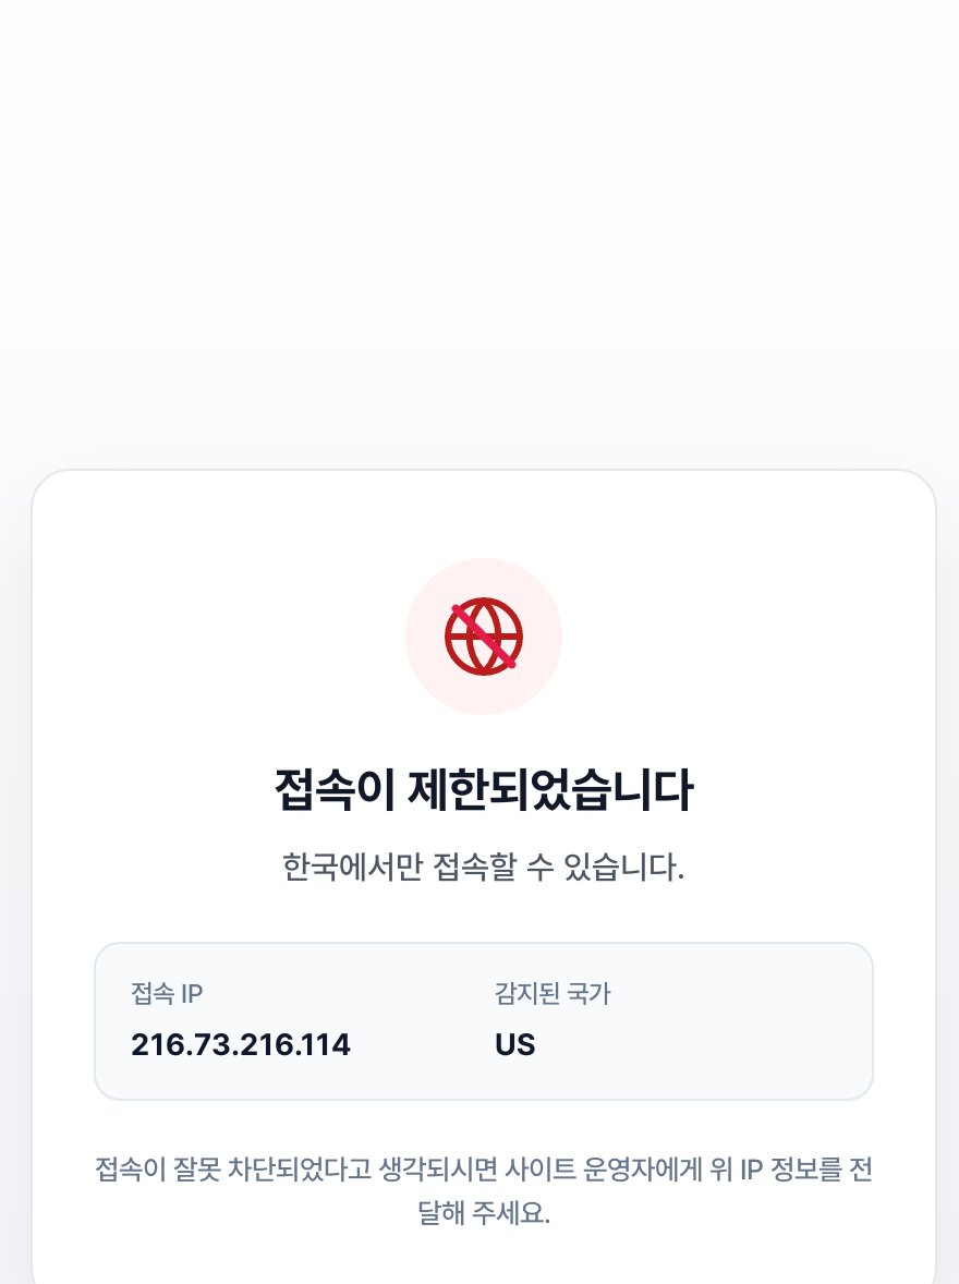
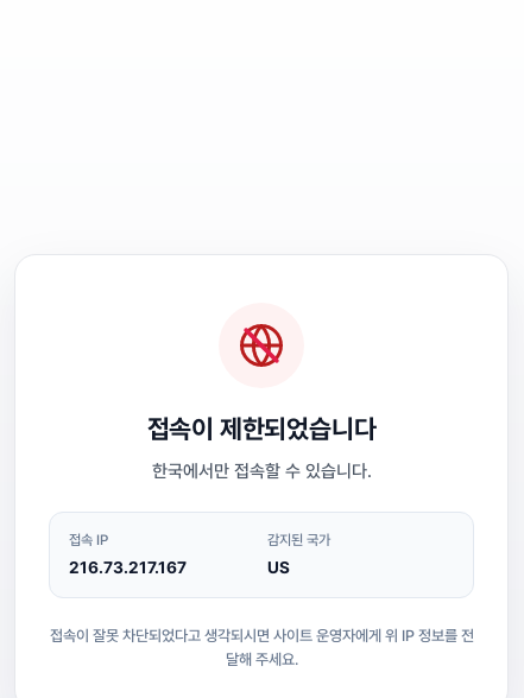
- 216.73.216.114
+ 216.73.217.167
